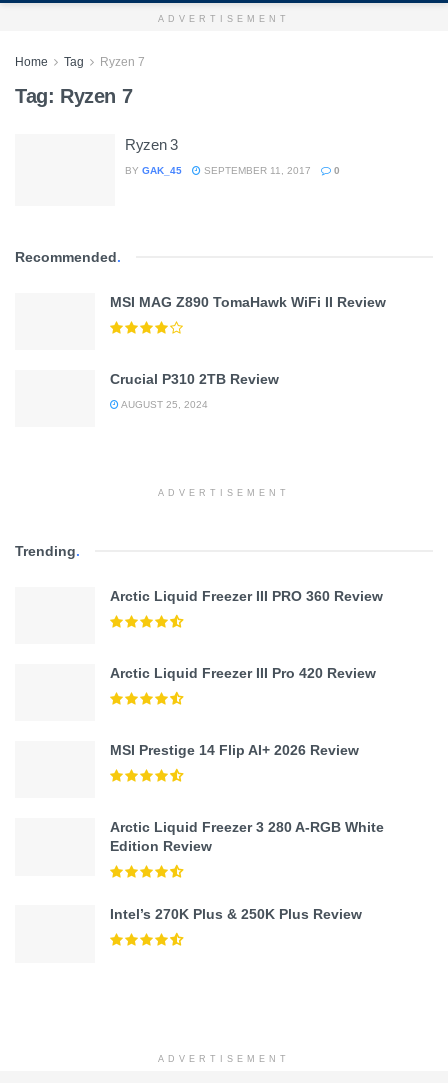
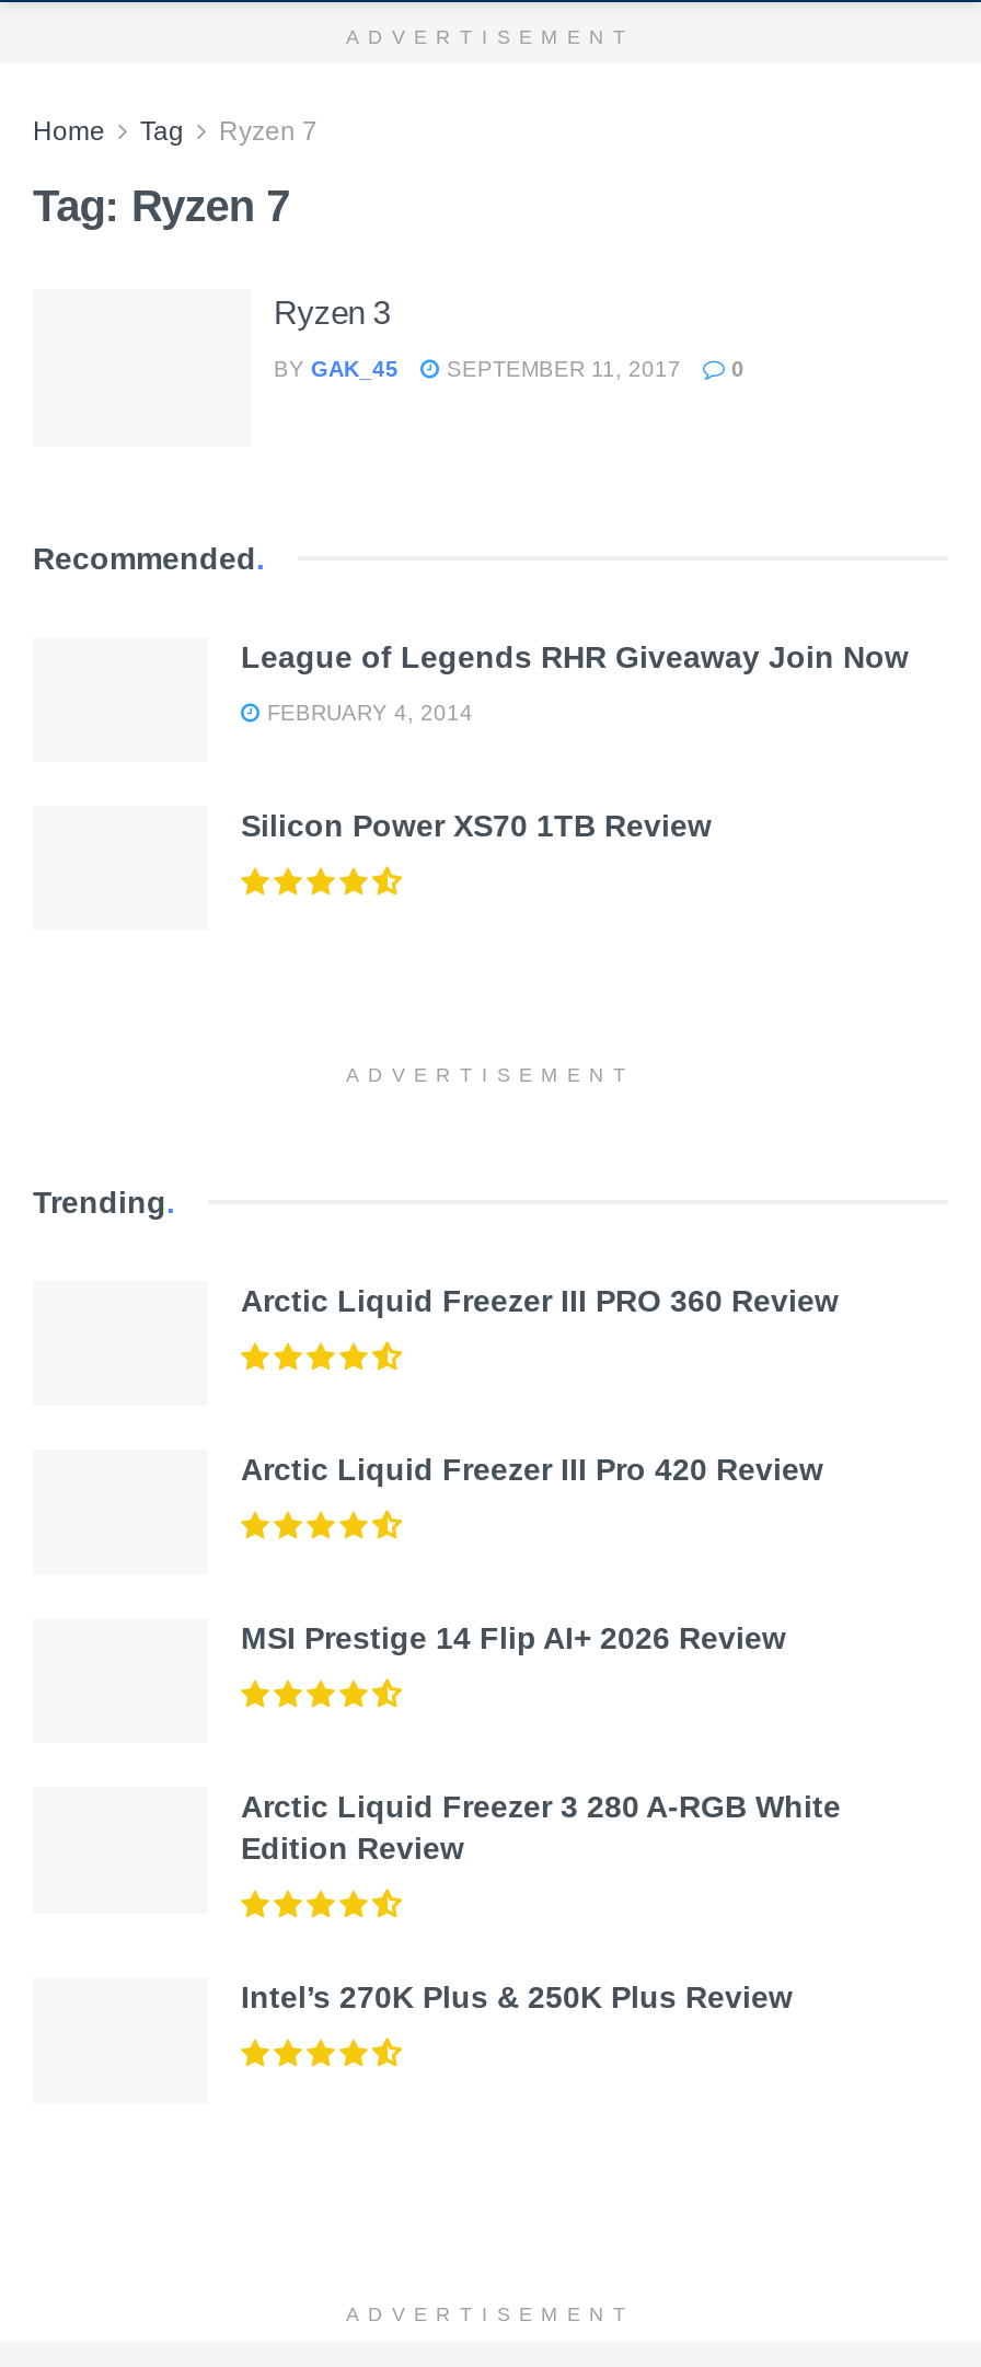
- MSI MAG Z890 TomaHawk WiFi II Review
+ League of Legends RHR Giveaway Join Now

- Crucial P310 2TB Review
+ FEBRUARY 4, 2014

- AUGUST 25, 2024
+ Silicon Power XS70 1TB Review
